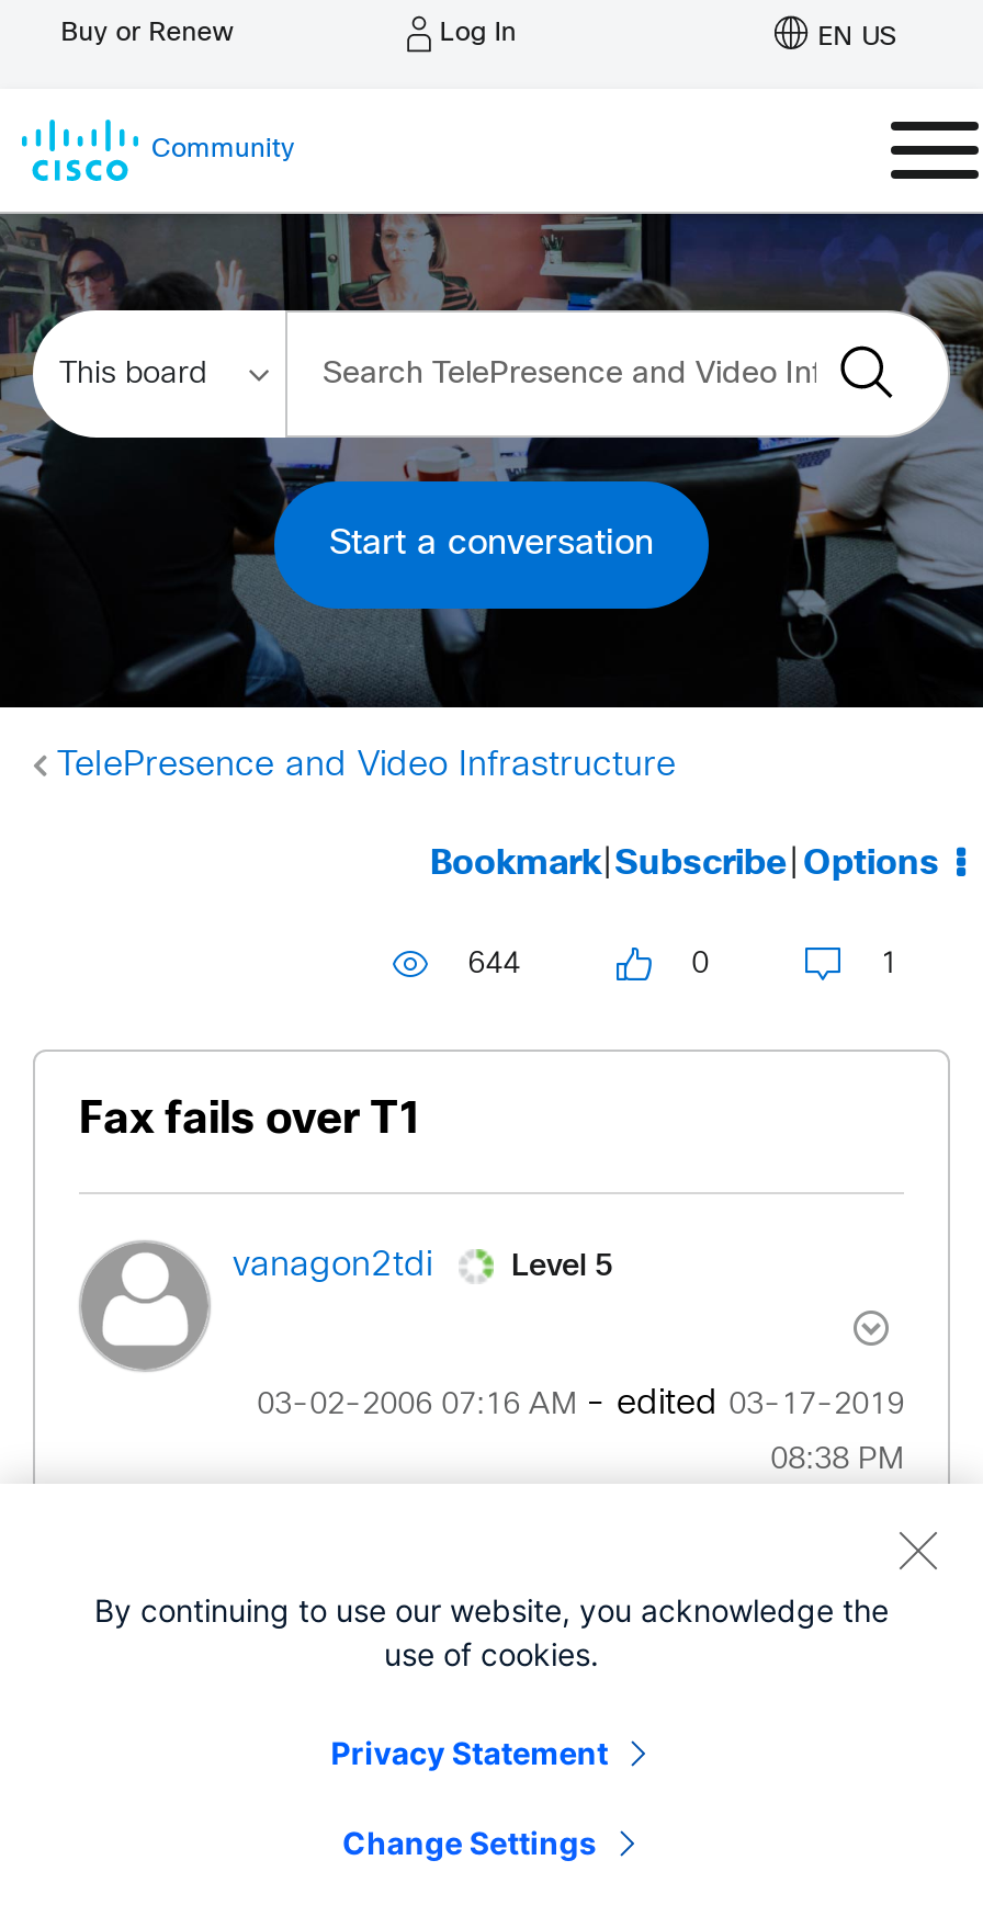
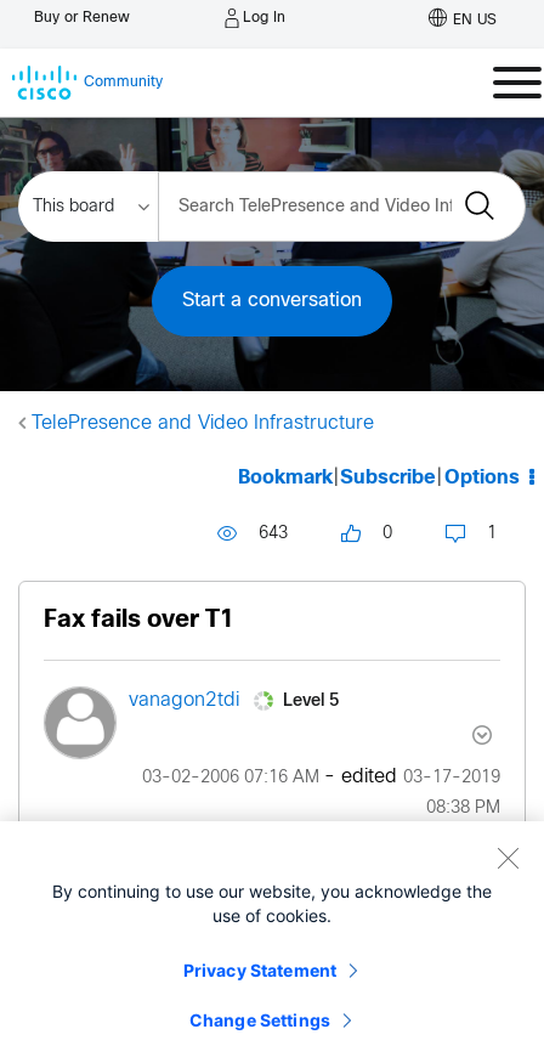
- 644
+ 643
